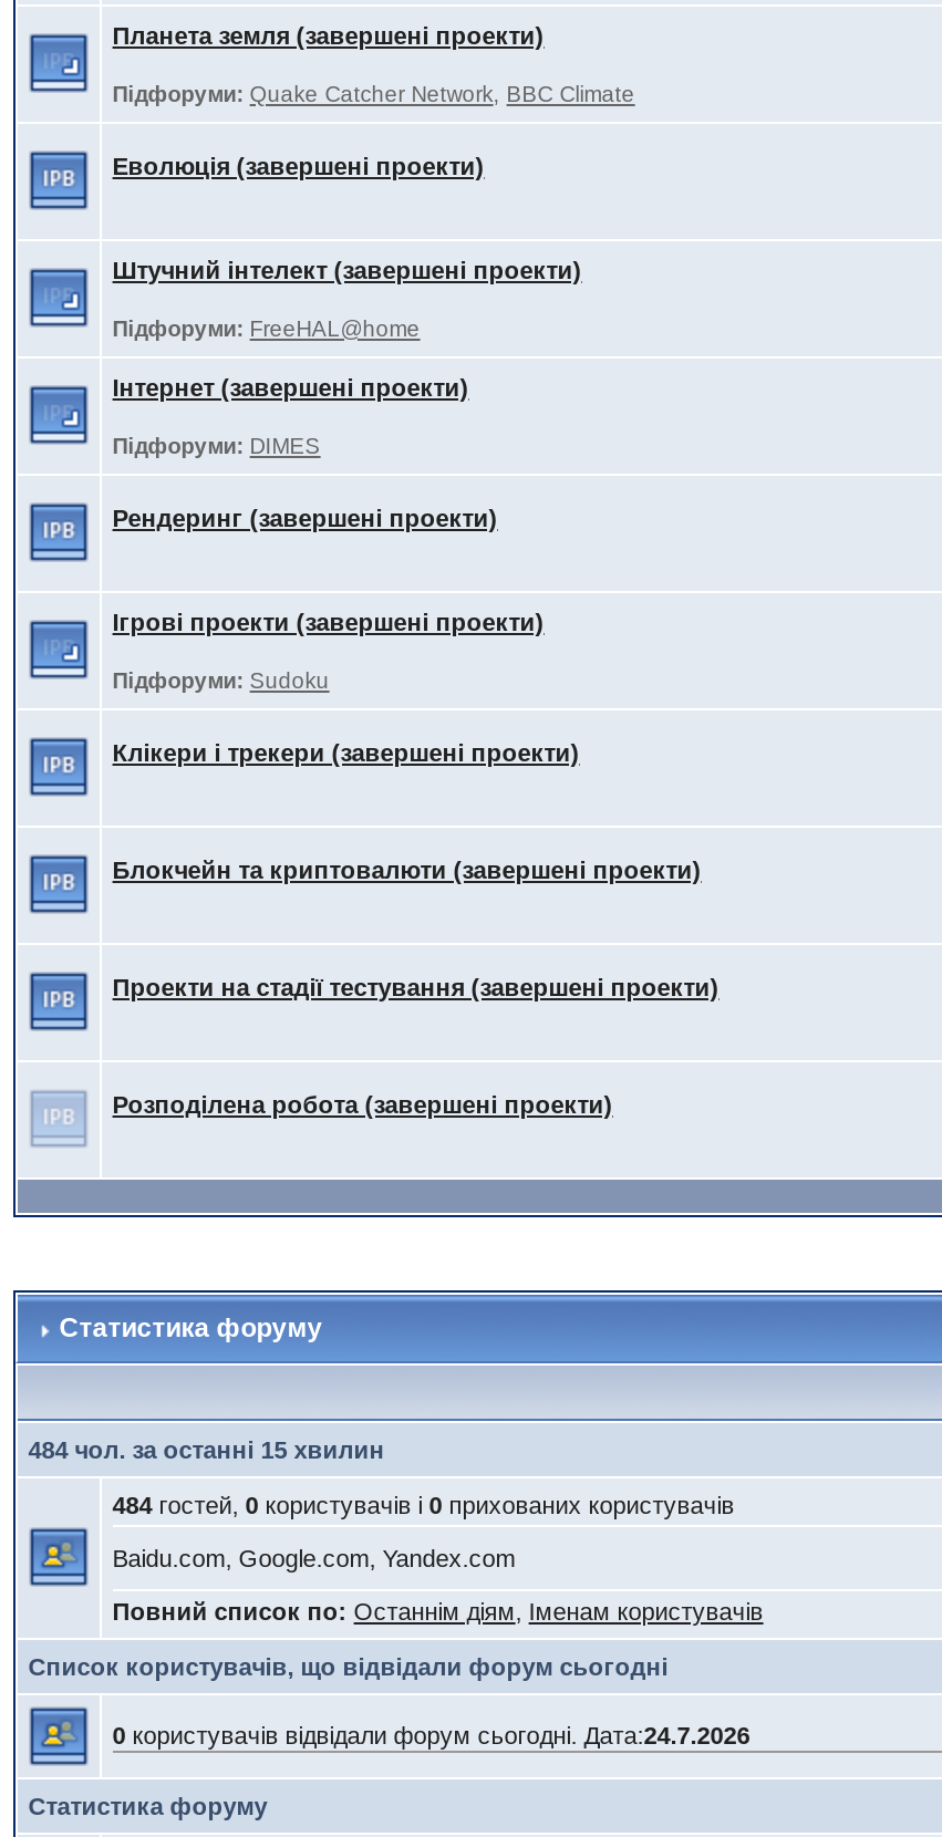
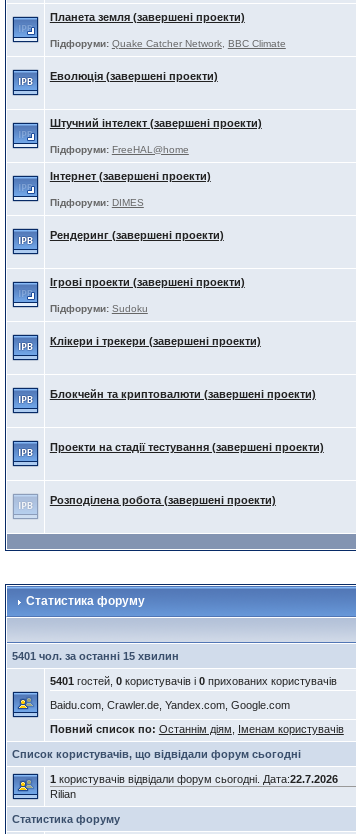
- 484 чол. за останні 15 хвилин
+ 5401 чол. за останні 15 хвилин

- 484 гостей, 0 користувачів і 0 прихованих користувачів
+ 5401 гостей, 0 користувачів і 0 прихованих користувачів

- Baidu.com, Google.com, Yandex.com
+ Baidu.com, Crawler.de, Yandex.com, Google.com

- 0 користувачів відвідали форум сьогодні. Дата:24.7.2026
+ 1 користувачів відвідали форум сьогодні. Дата:22.7.2026
+ Rilian
